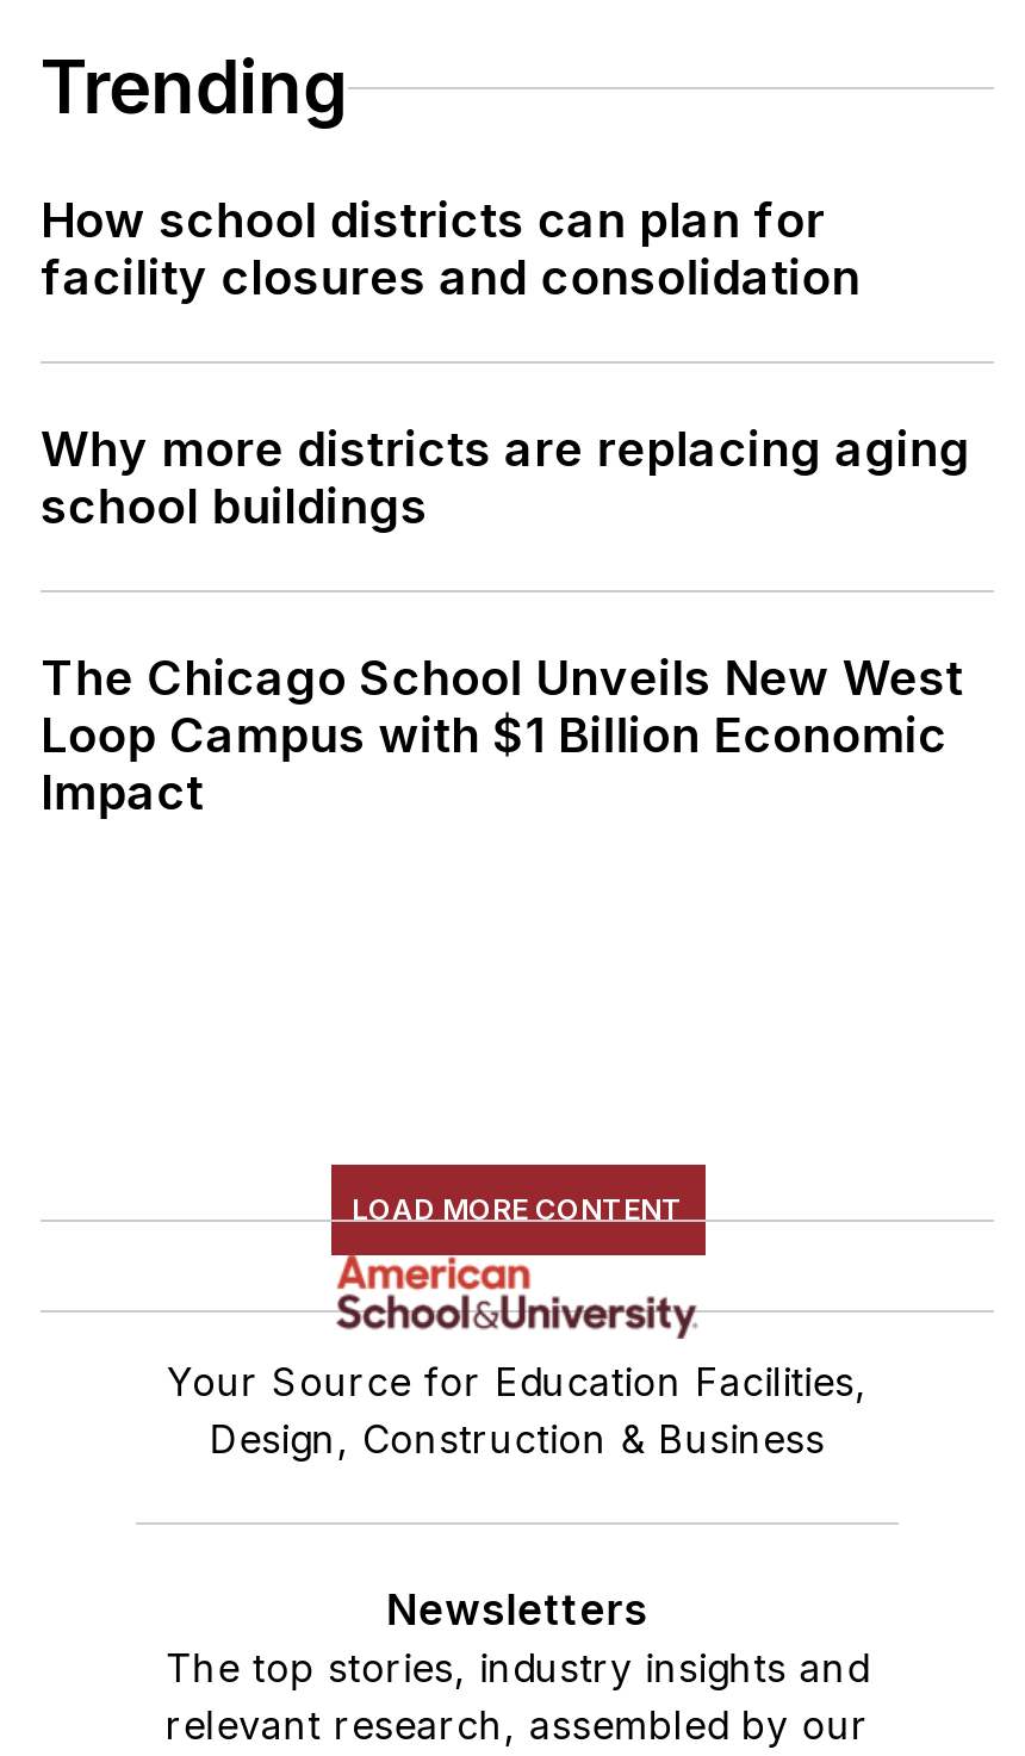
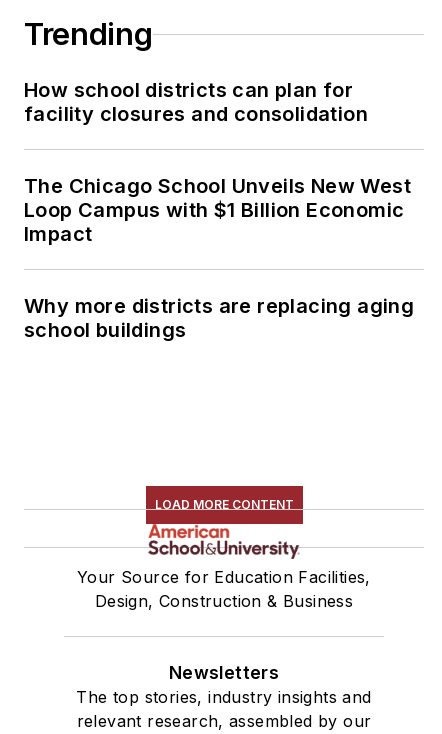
moved down: Why more districts are replacing aging | school buildings

moved up: The Chicago School Unveils New West | Loop Campus with $1 Billion Economic | Impact
